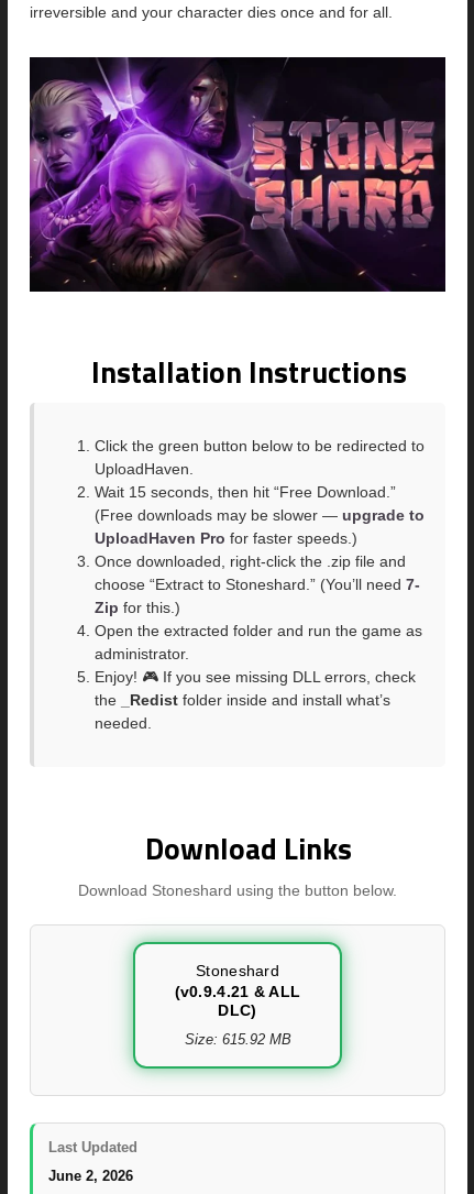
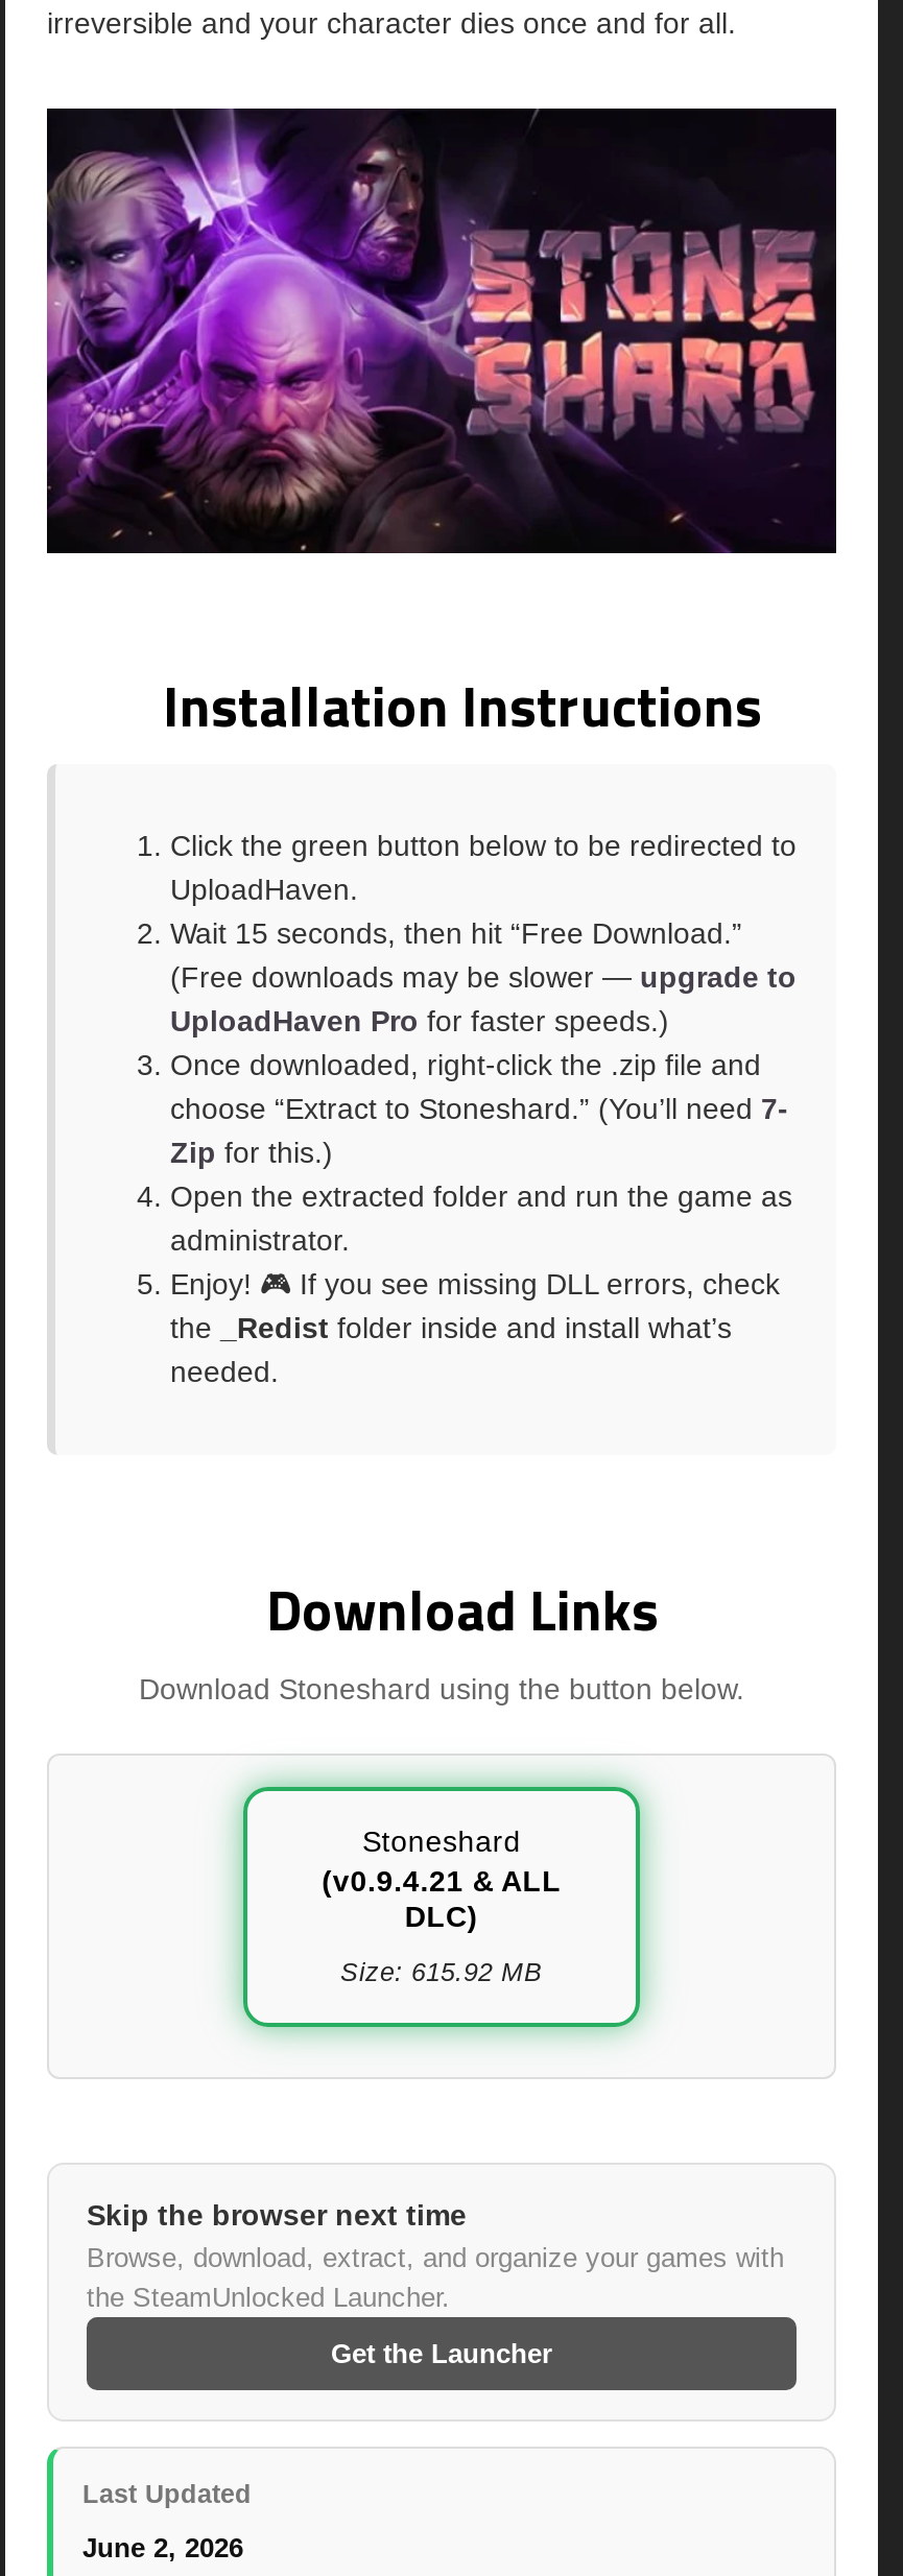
+ Skip the browser next time
+ Browse, download, extract, and organize your games with
+ the SteamUnlocked Launcher.
+ Get the Launcher
